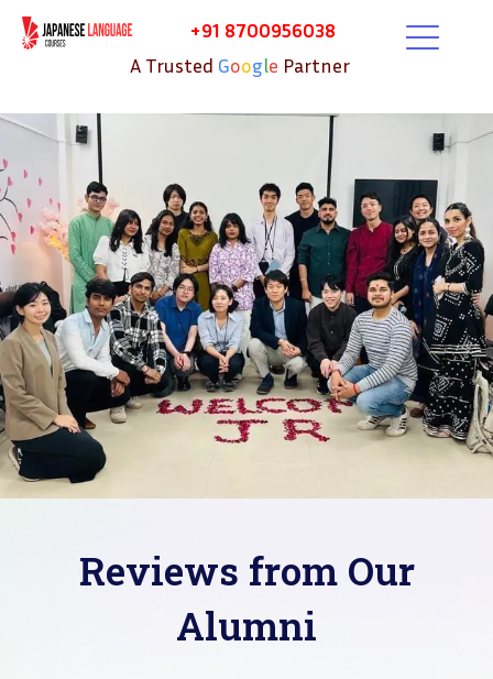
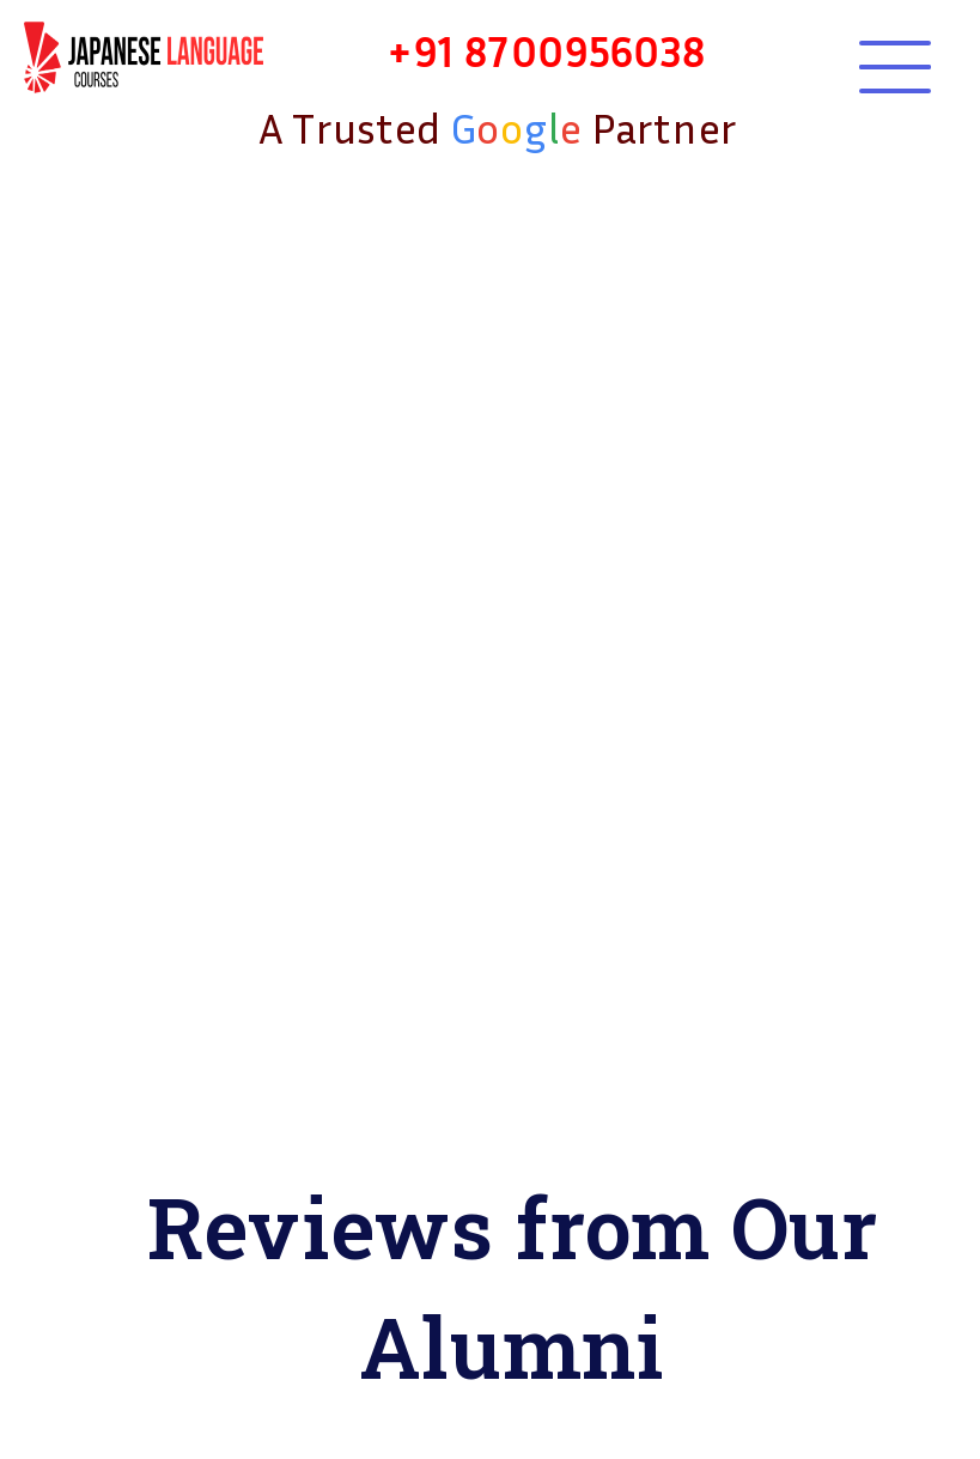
- [image]
